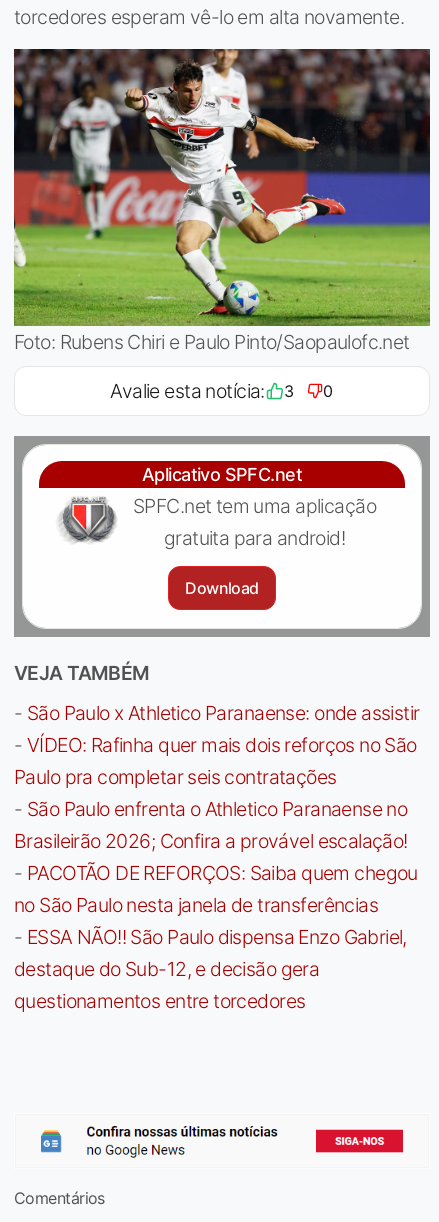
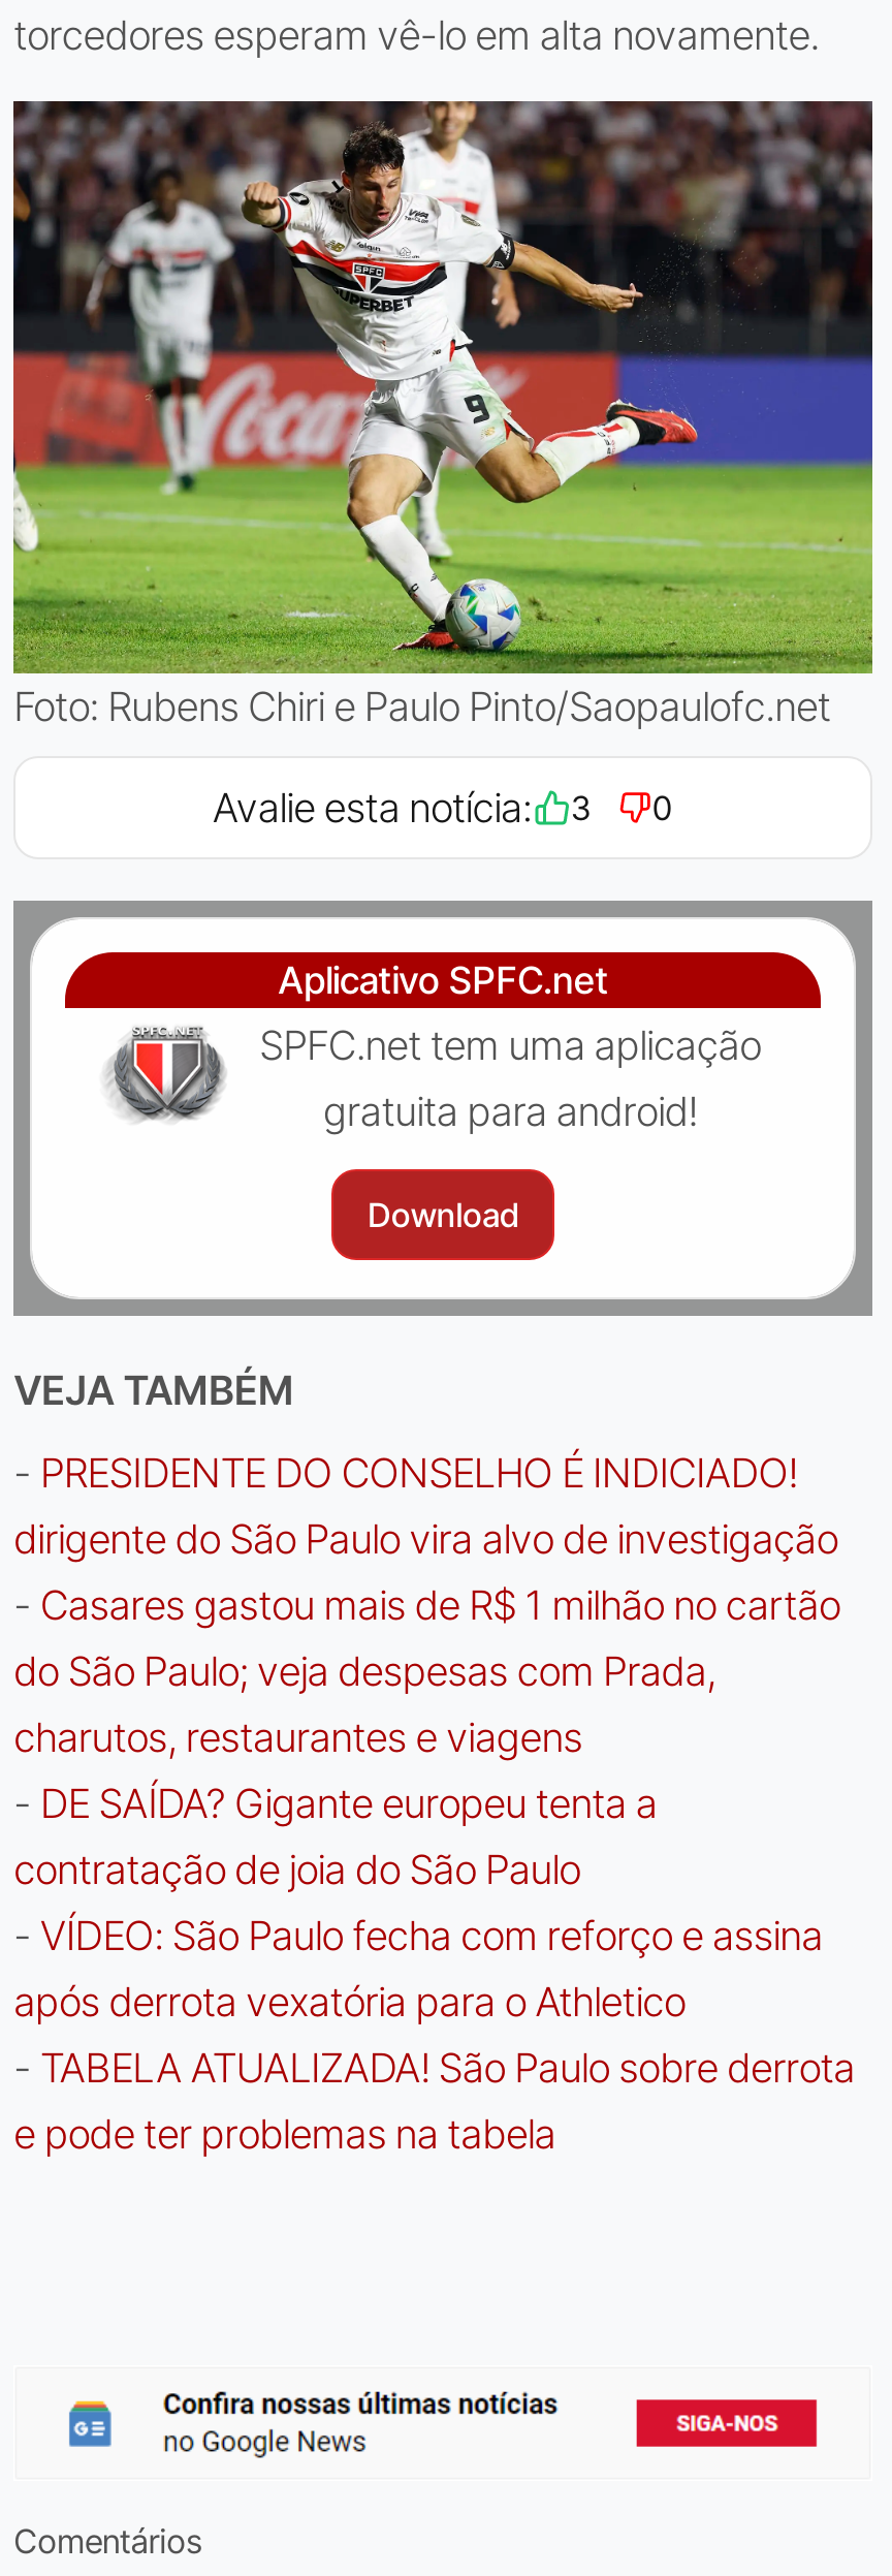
- - São Paulo x Athletico Paranaense: onde assistir
- - VÍDEO: Rafinha quer mais dois reforços no São
- Paulo pra completar seis contratações
- - São Paulo enfrenta o Athletico Paranaense no
- Brasileirão 2026; Confira a provável escalação!
- - PACOTÃO DE REFORÇOS: Saiba quem chegou
- no São Paulo nesta janela de transferências
- - ESSA NÃO!! São Paulo dispensa Enzo Gabriel,
- destaque do Sub-12, e decisão gera
- questionamentos entre torcedores
+ - PRESIDENTE DO CONSELHO É INDICIADO!
+ dirigente do São Paulo vira alvo de investigação
+ - Casares gastou mais de R$ 1 milhão no cartão
+ do São Paulo; veja despesas com Prada,
+ charutos, restaurantes e viagens
+ - DE SAÍDA? Gigante europeu tenta a
+ contratação de joia do São Paulo
+ - VÍDEO: São Paulo fecha com reforço e assina
+ após derrota vexatória para o Athletico
+ - TABELA ATUALIZADA! São Paulo sobre derrota
+ e pode ter problemas na tabela
